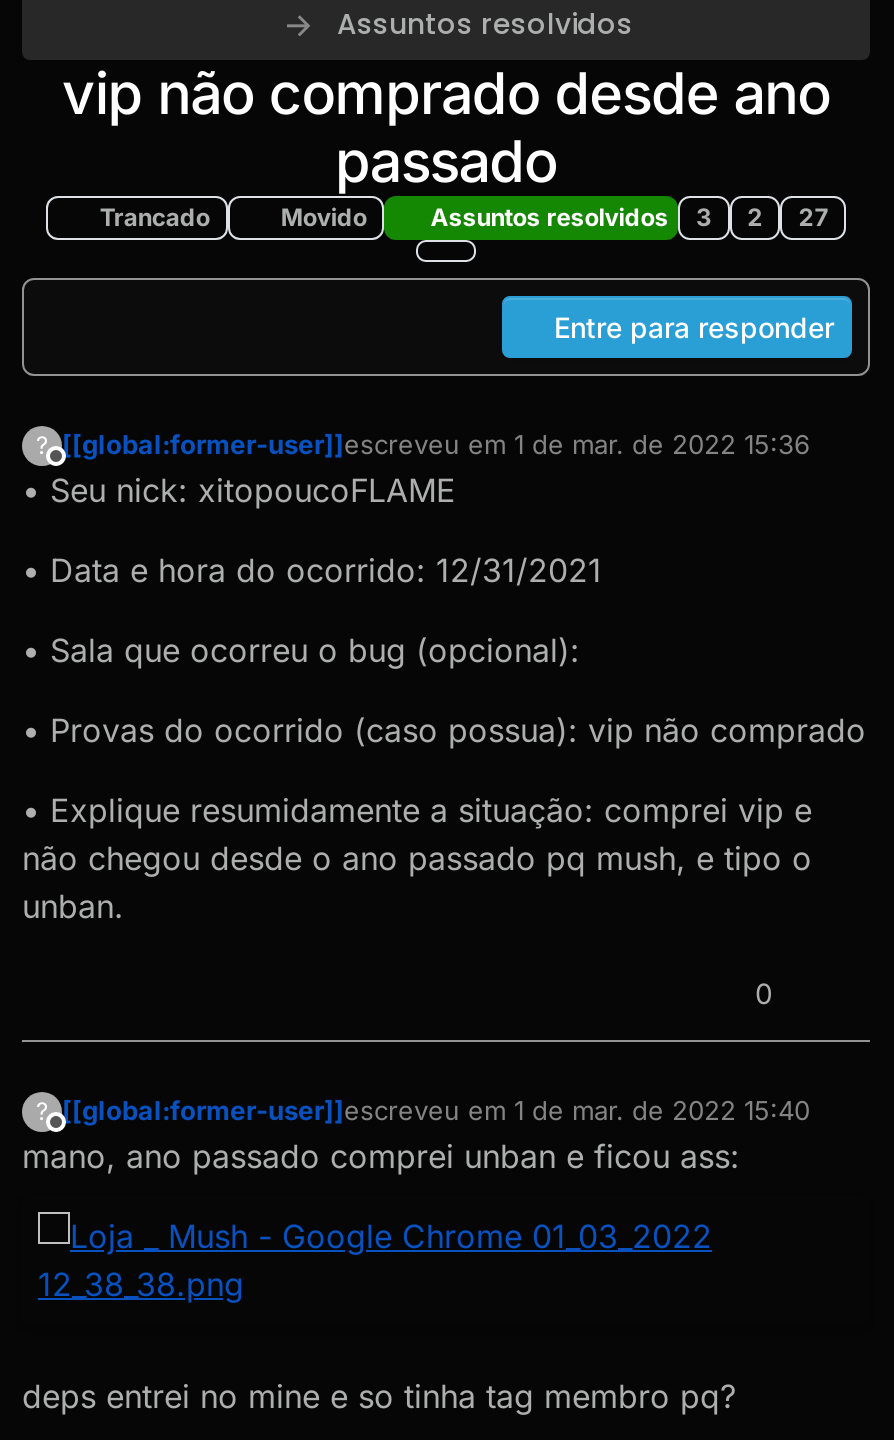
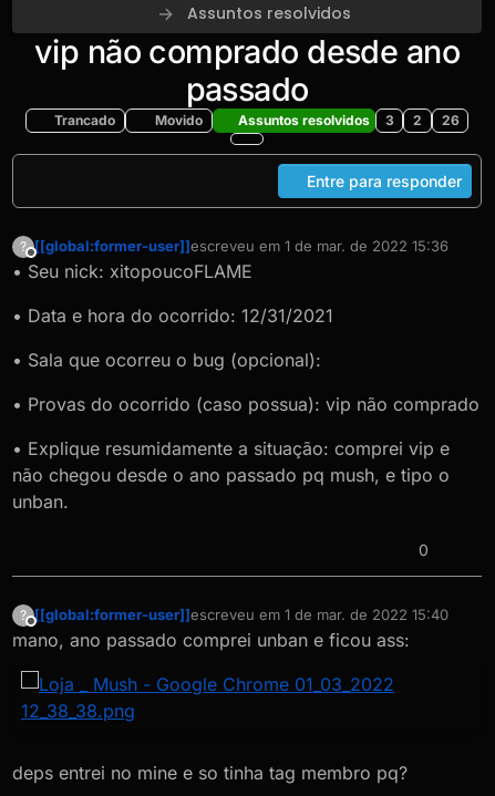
- Movido Assuntos resolvidos 3 2 27
+ Movido Assuntos resolvidos 3 2 26
